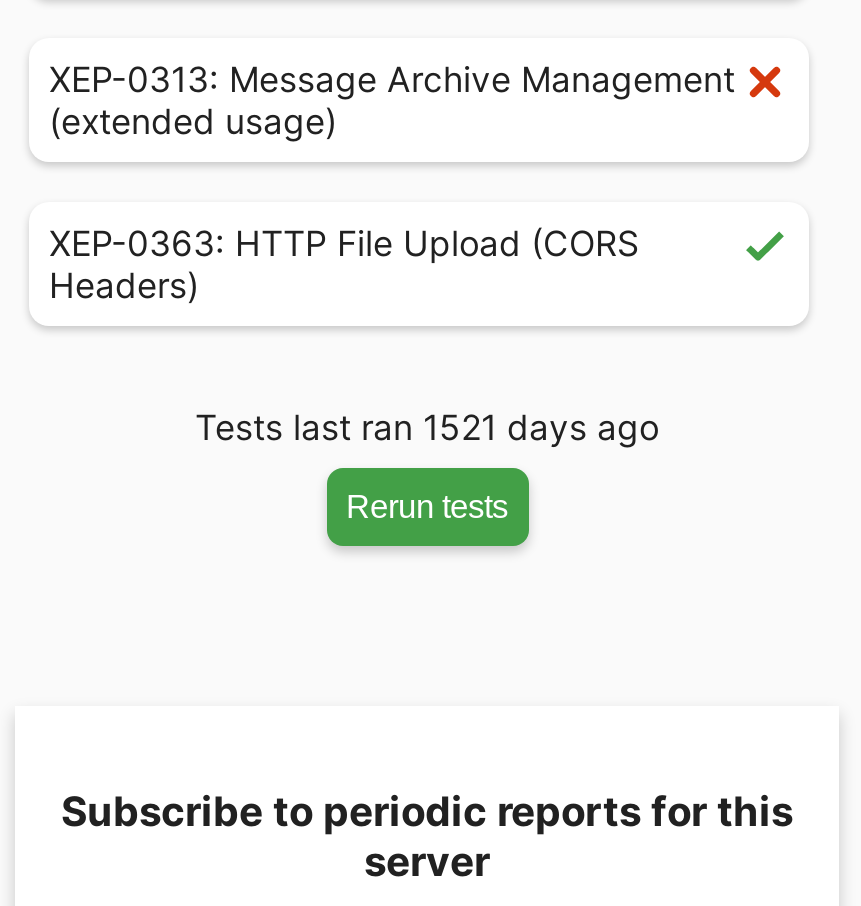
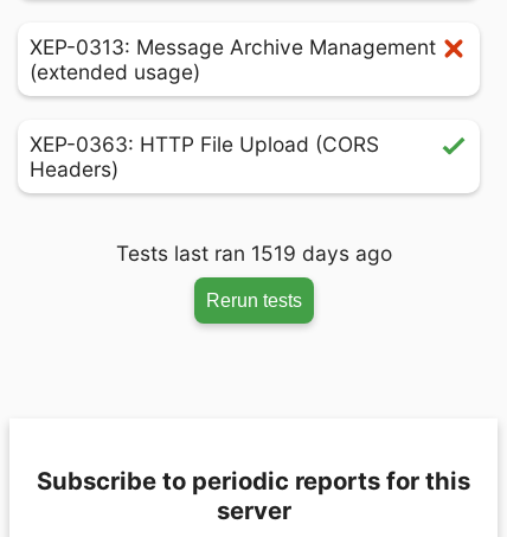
- Tests last ran 1521 days ago
+ Tests last ran 1519 days ago
